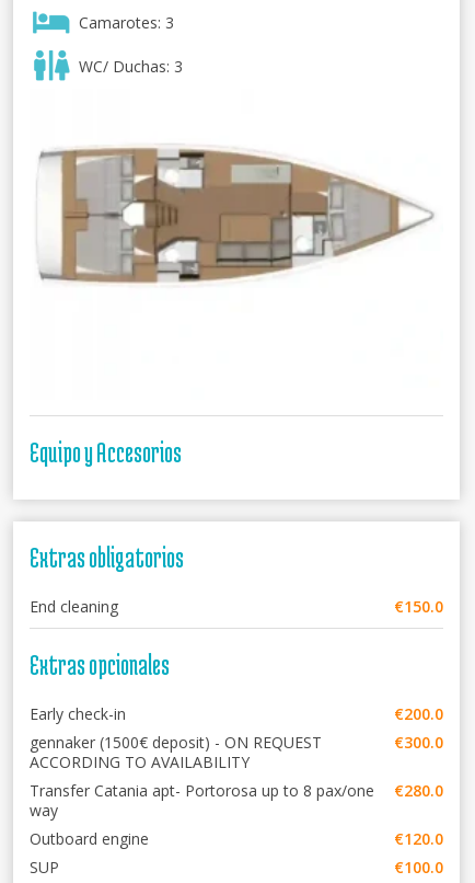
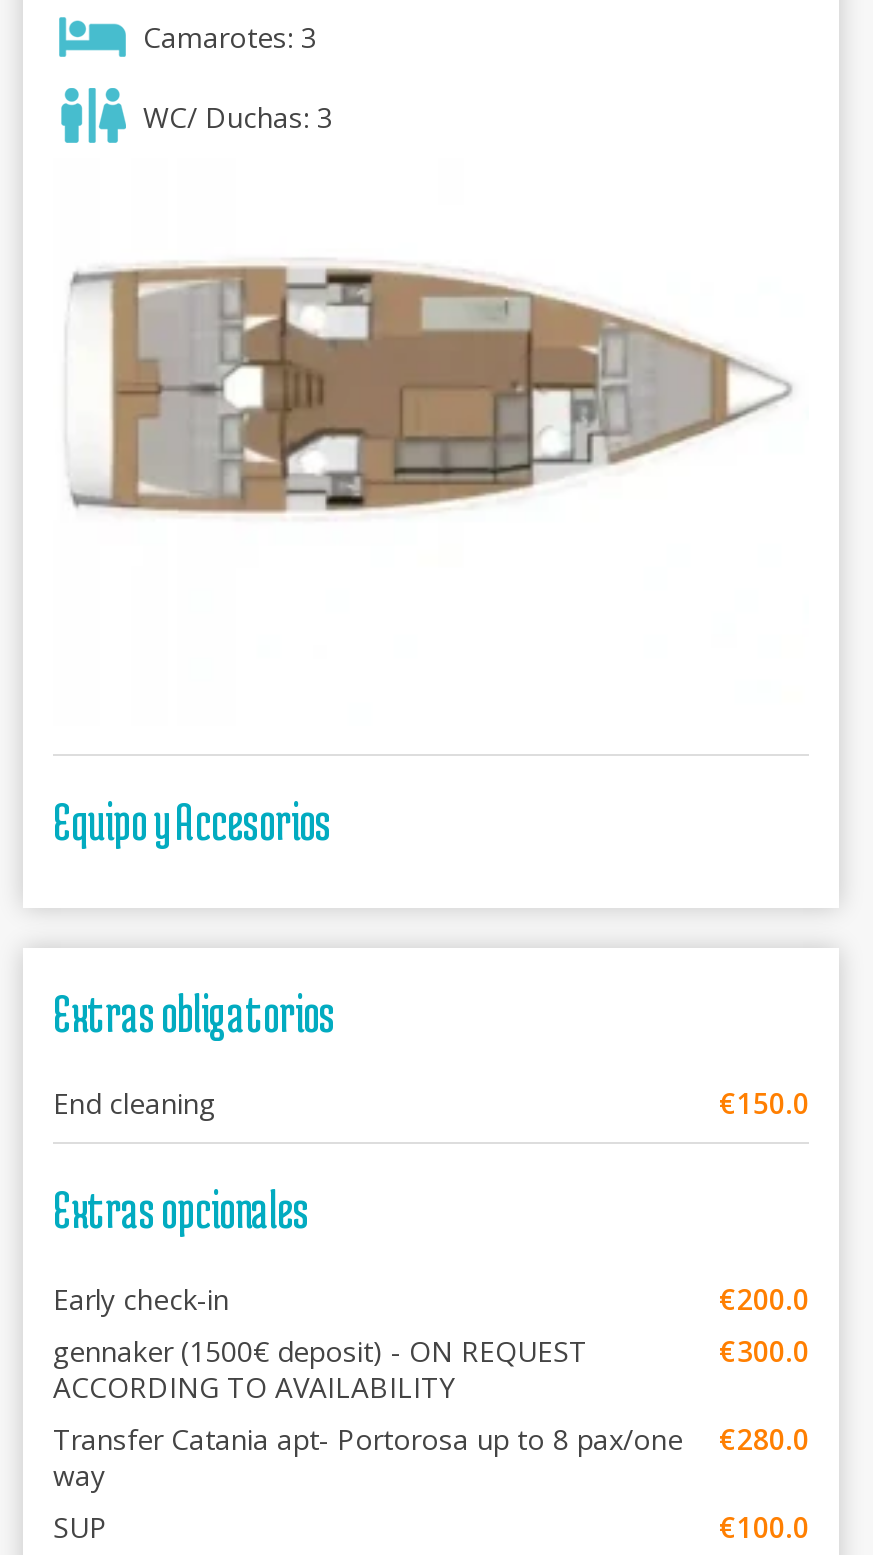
- Outboard engine
- €120.0
